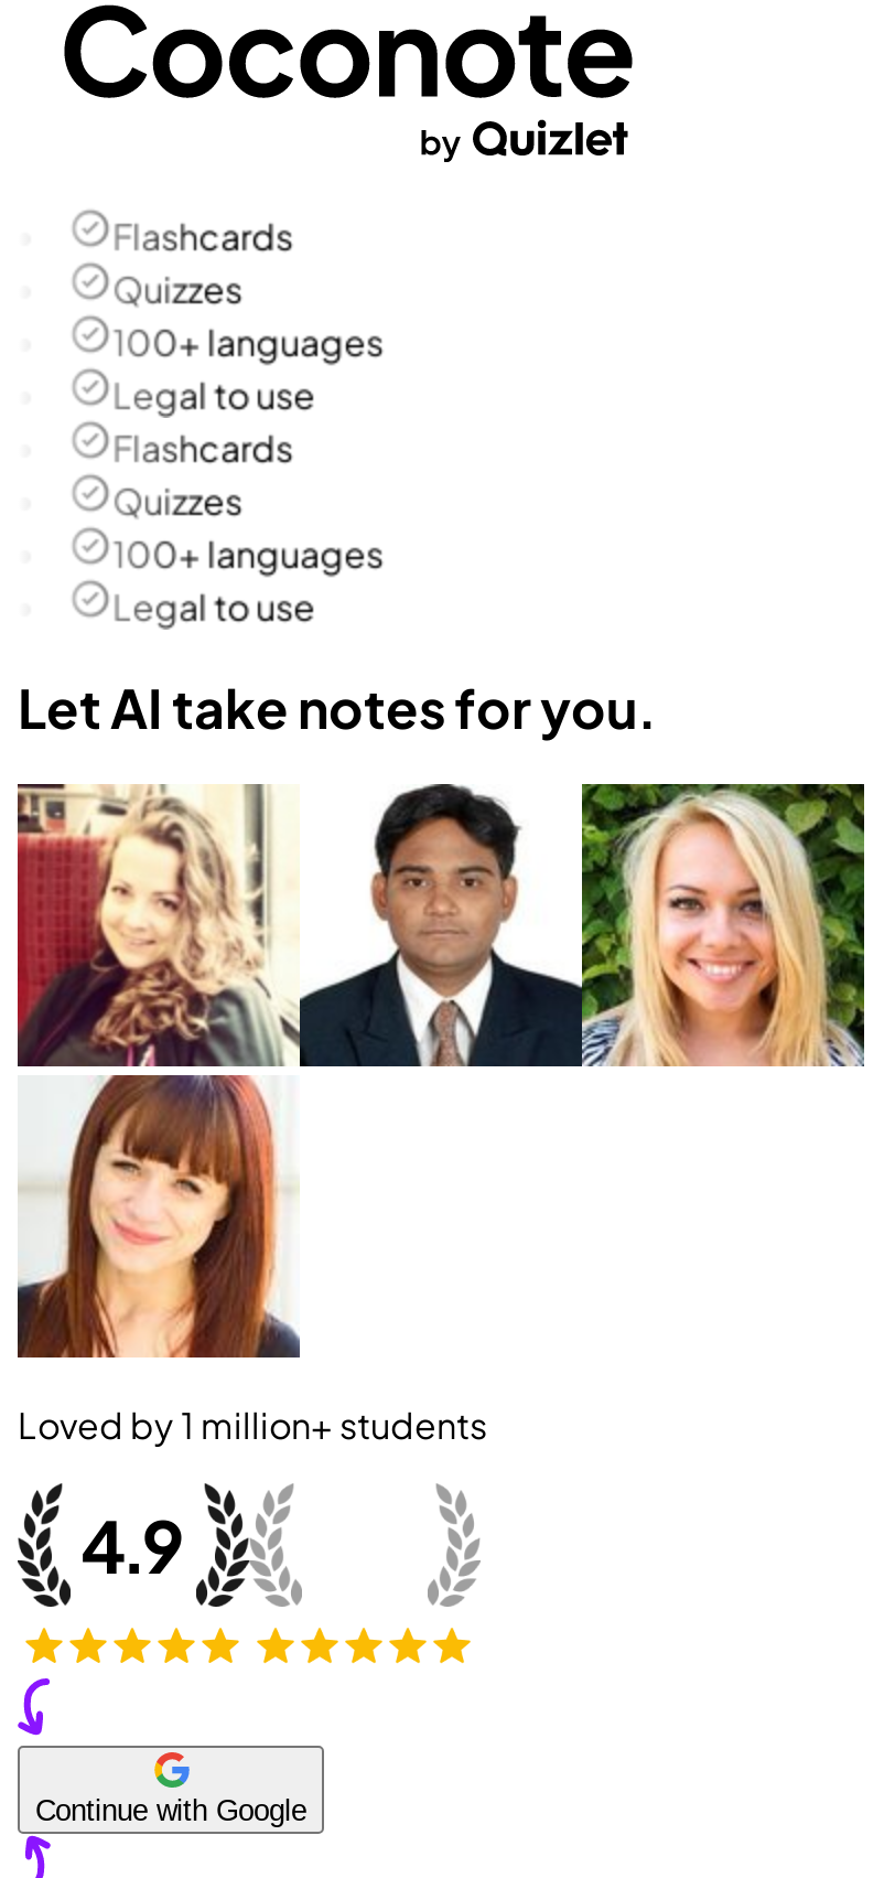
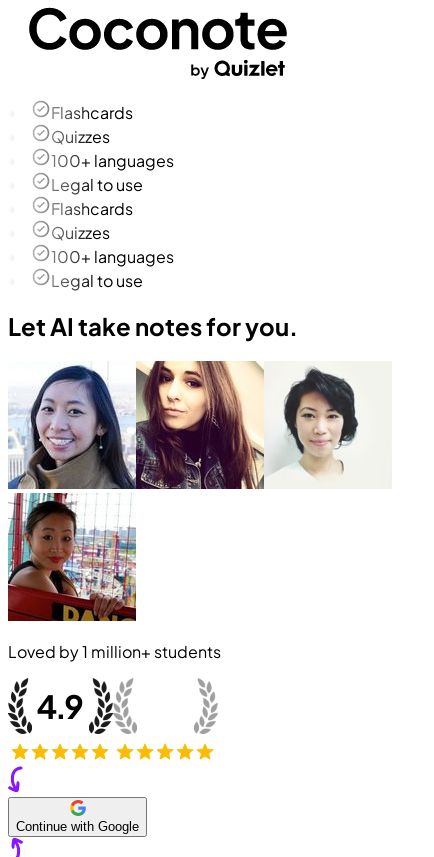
- [image]
+ [image]
